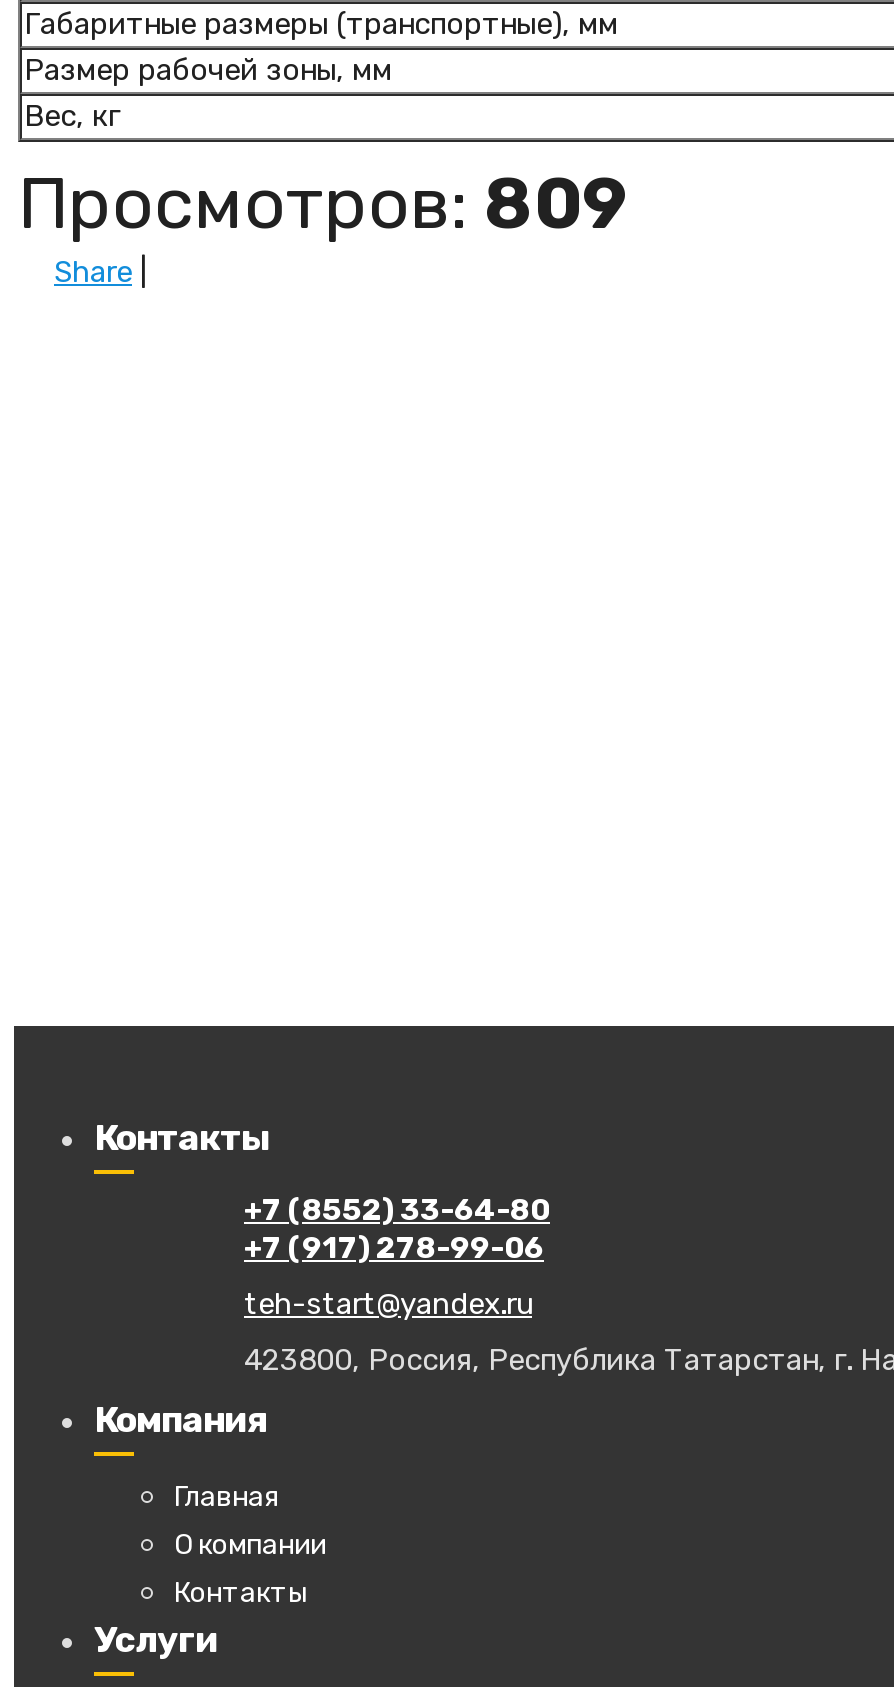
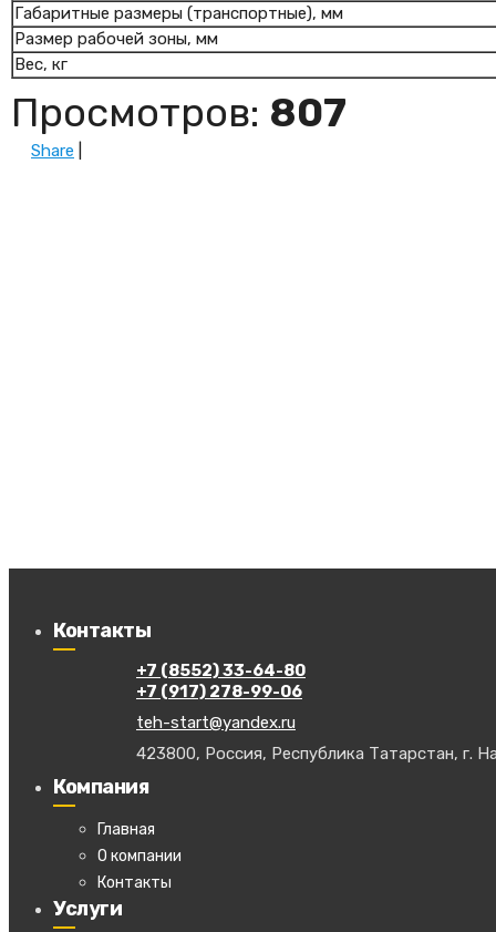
- Просмотров: 809
+ Просмотров: 807
